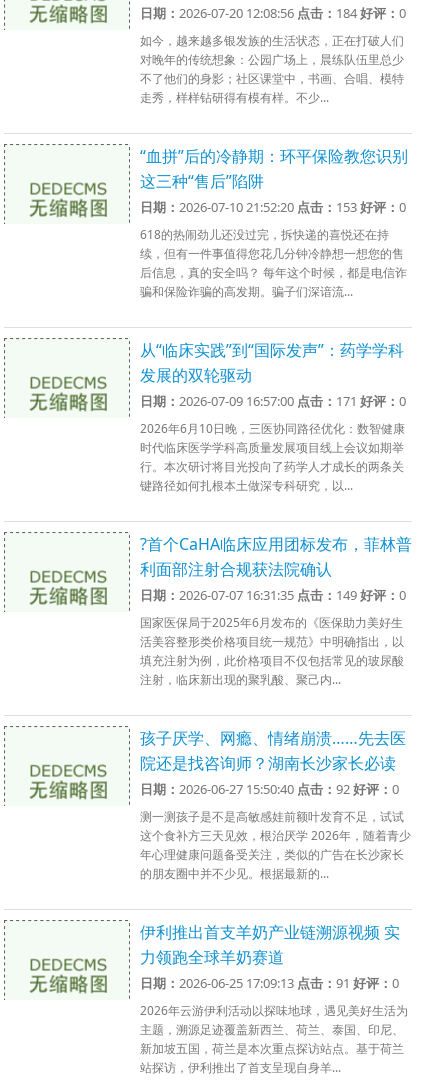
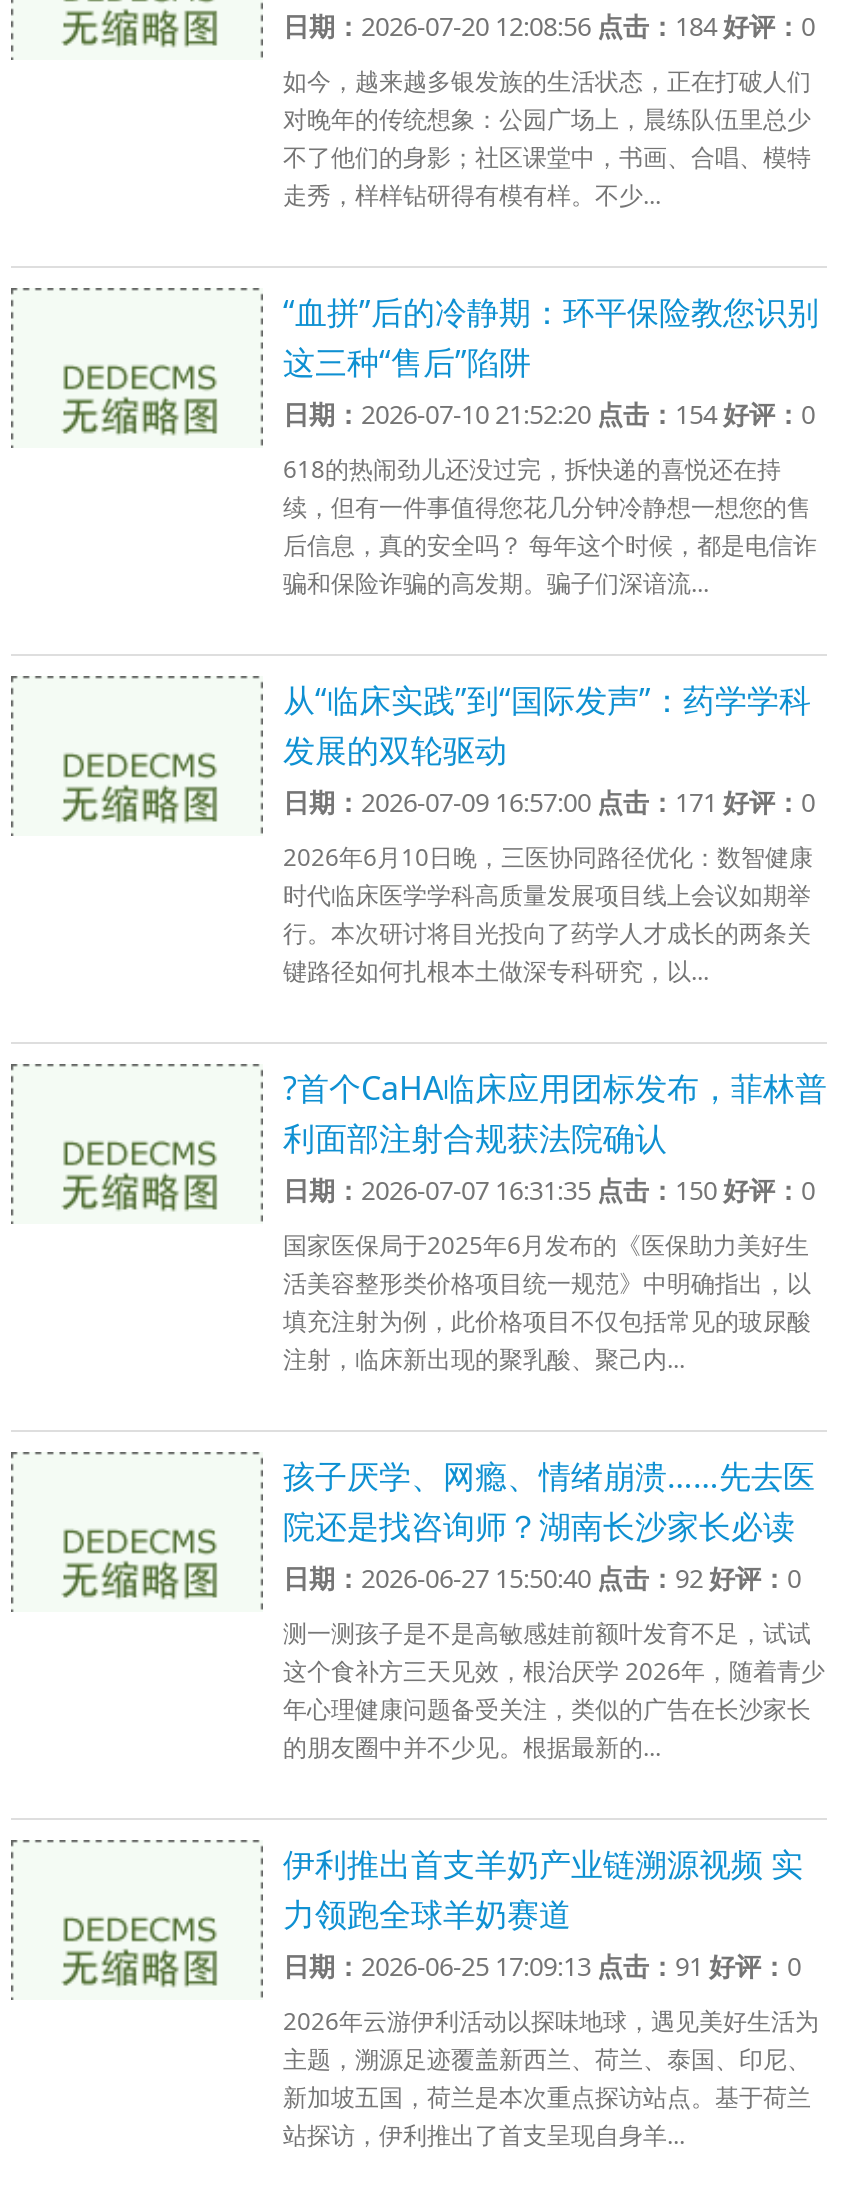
- 日期：2026-07-10 21:52:20点击：153好评：0
+ 日期：2026-07-10 21:52:20点击：154好评：0

- 日期：2026-07-07 16:31:35点击：149好评：0
+ 日期：2026-07-07 16:31:35点击：150好评：0
